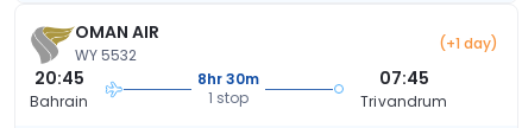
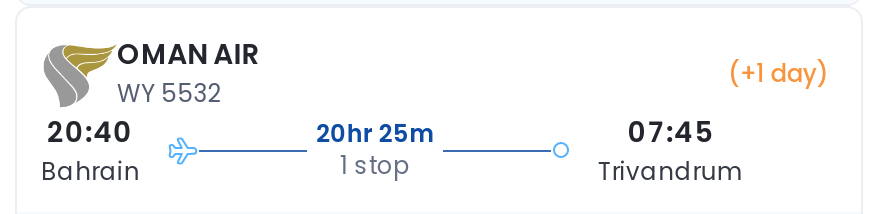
- 20:45
+ 20:40

- 8hr 30m
+ 20hr 25m
